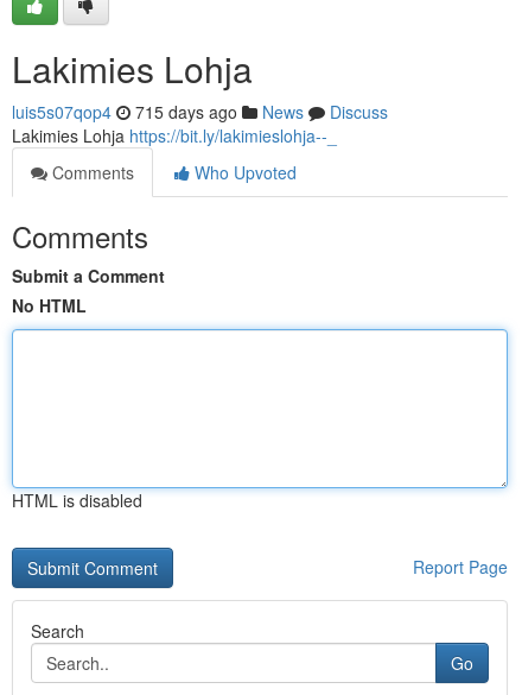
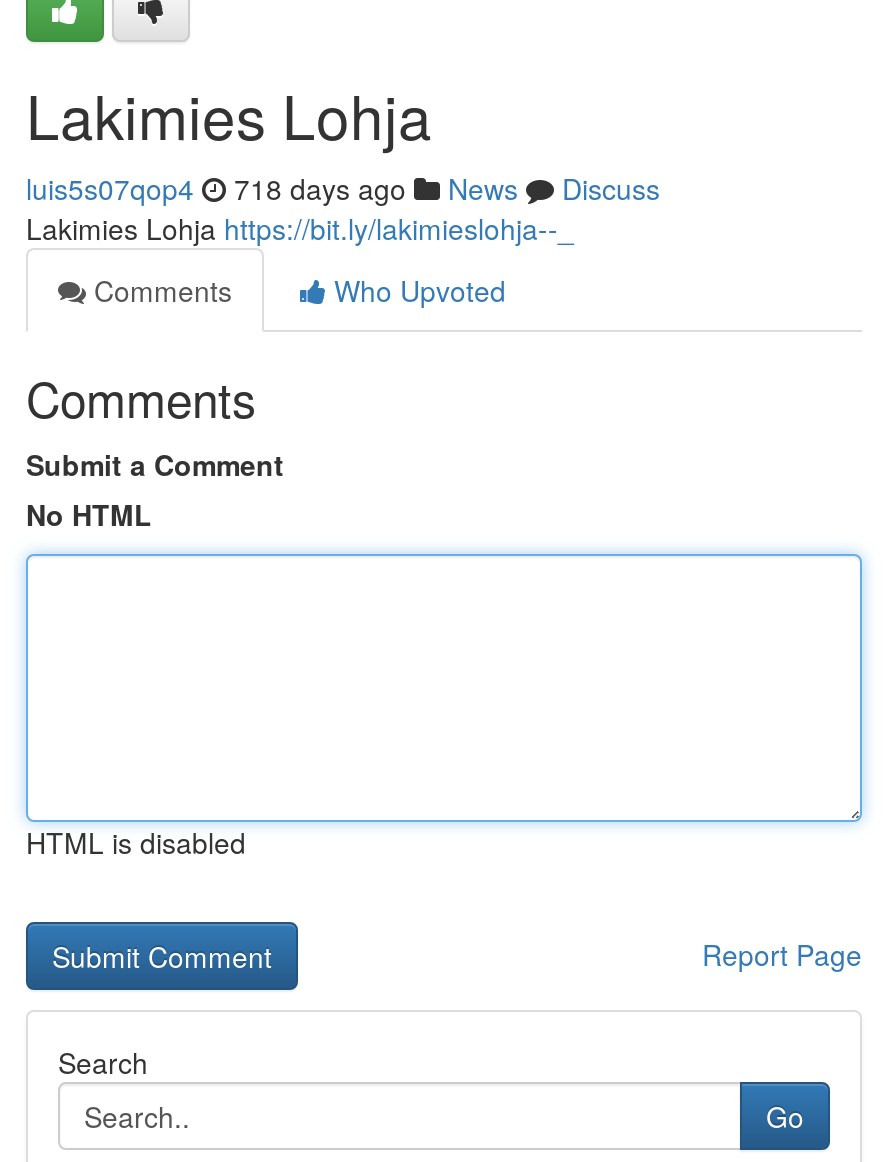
- luis5s07qop4 715 days ago News Discuss
+ luis5s07qop4 718 days ago News Discuss
